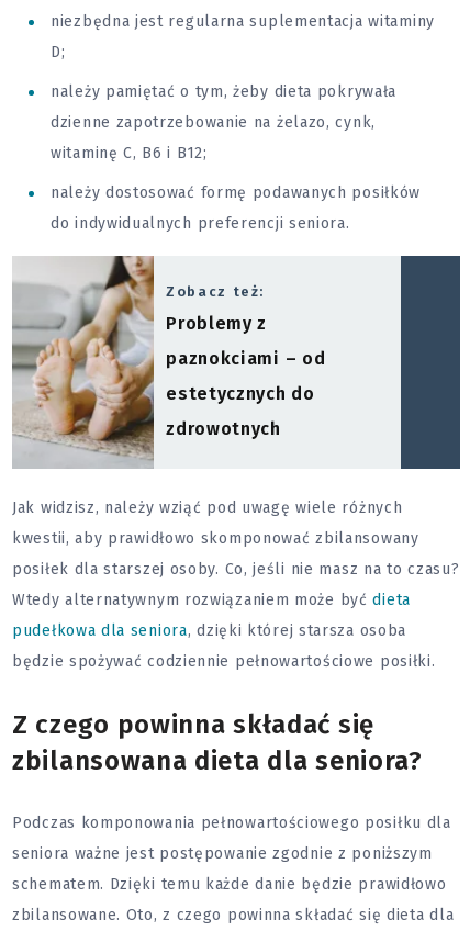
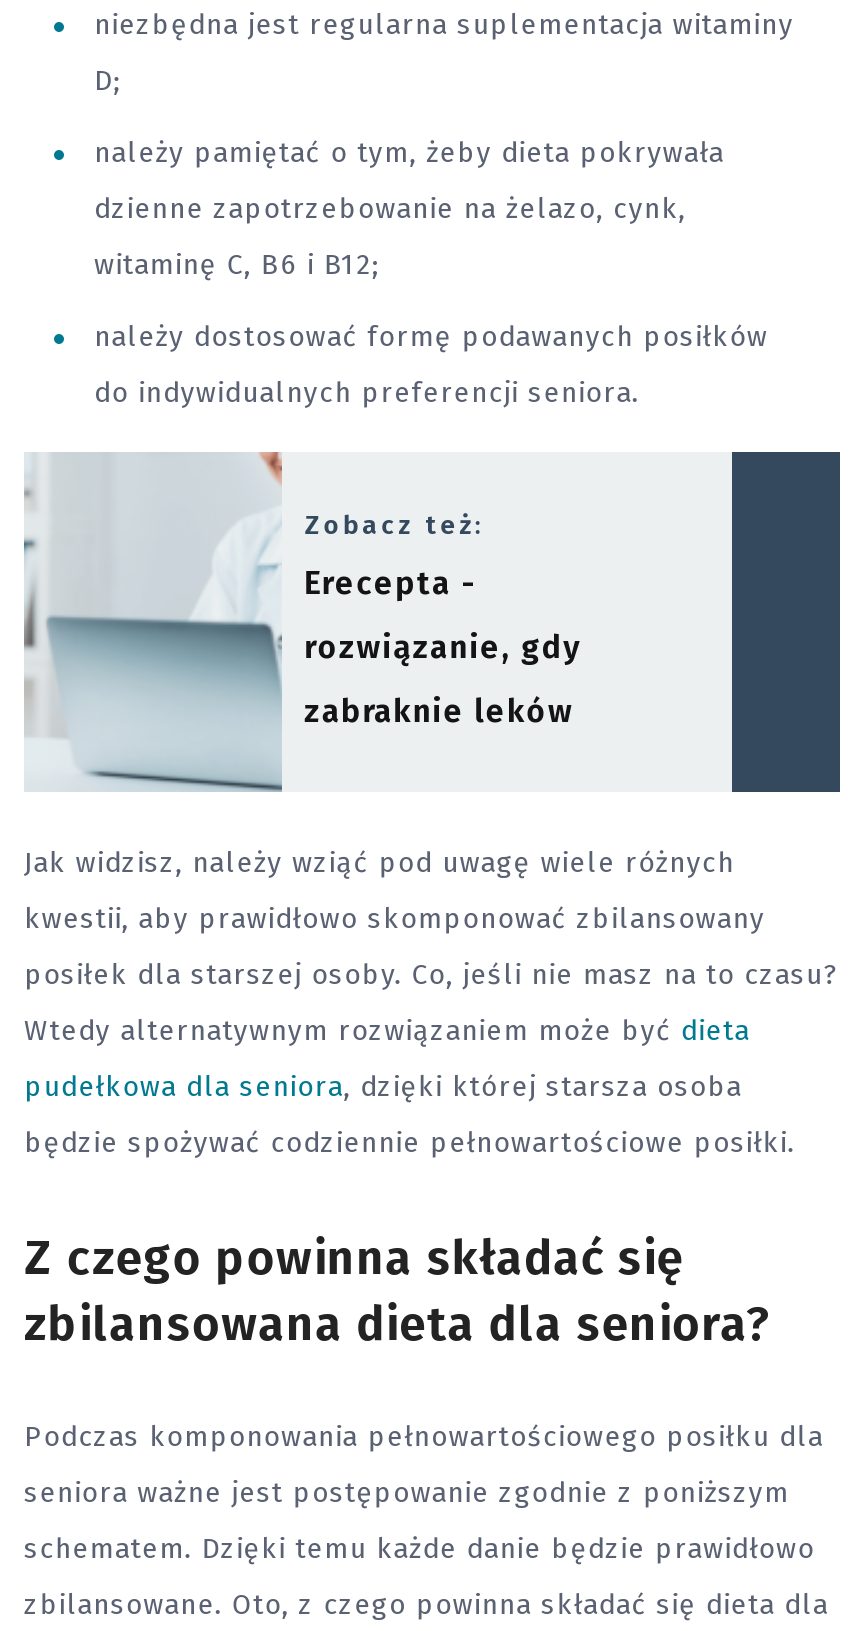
- [image]
- Problemy z
- paznokciami – od
- estetycznych do
- zdrowotnych
+ [image]
+ Erecepta -
+ rozwiązanie, gdy
+ zabraknie leków
